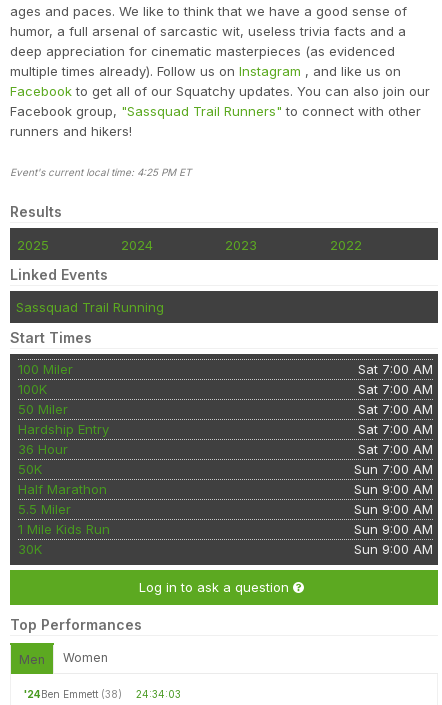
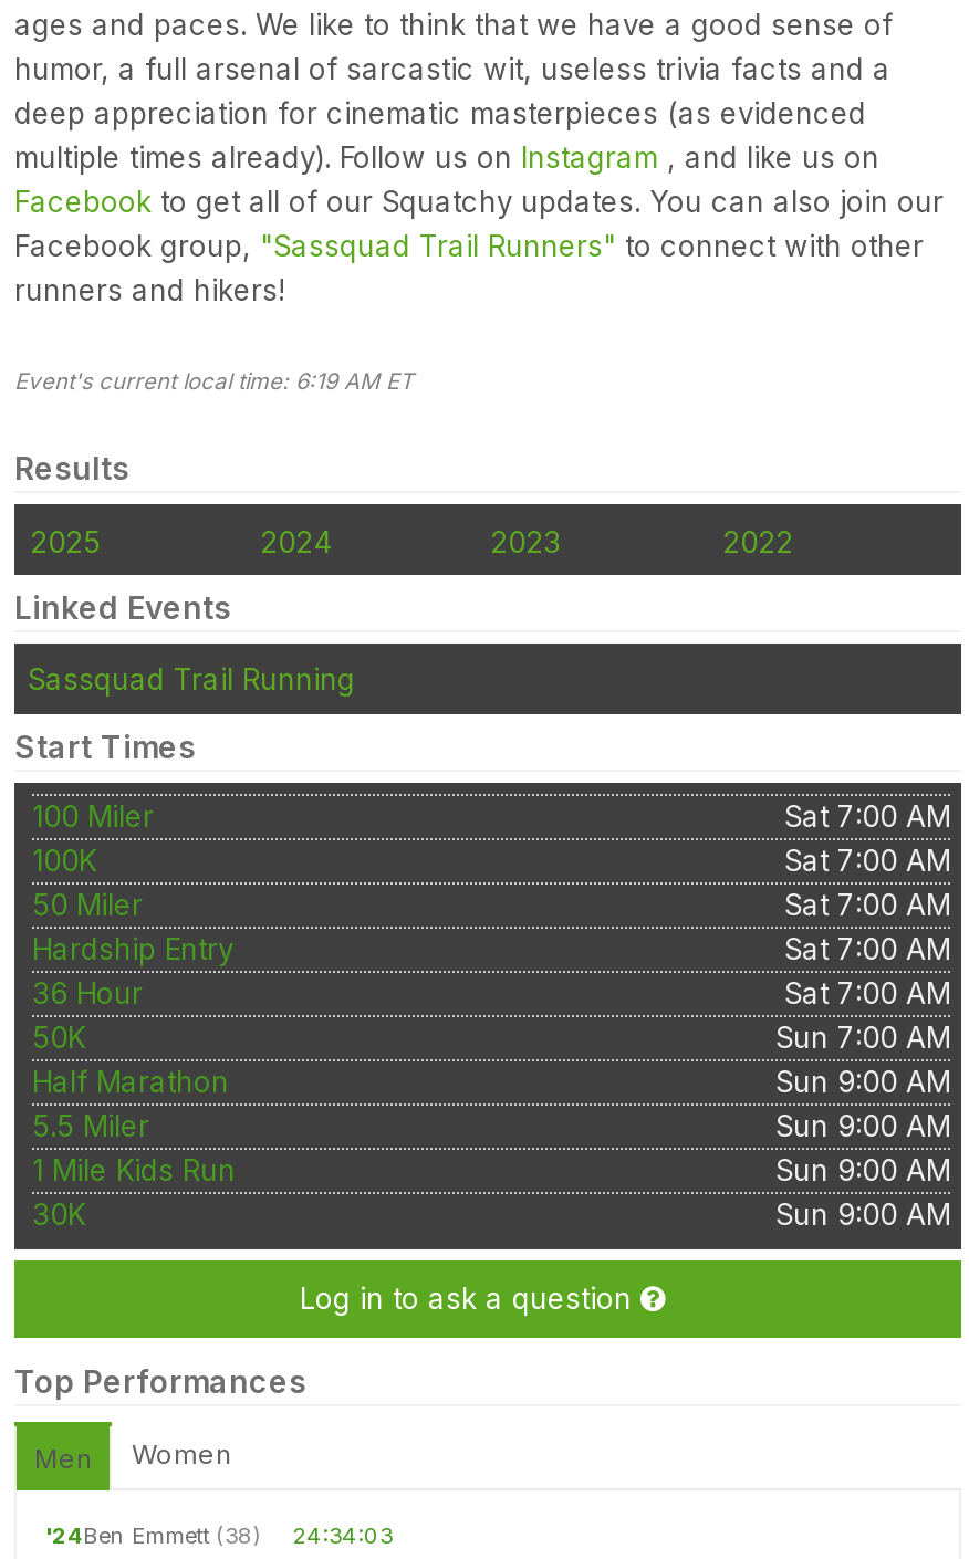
- Event's current local time: 4:25 PM ET
+ Event's current local time: 6:19 AM ET
